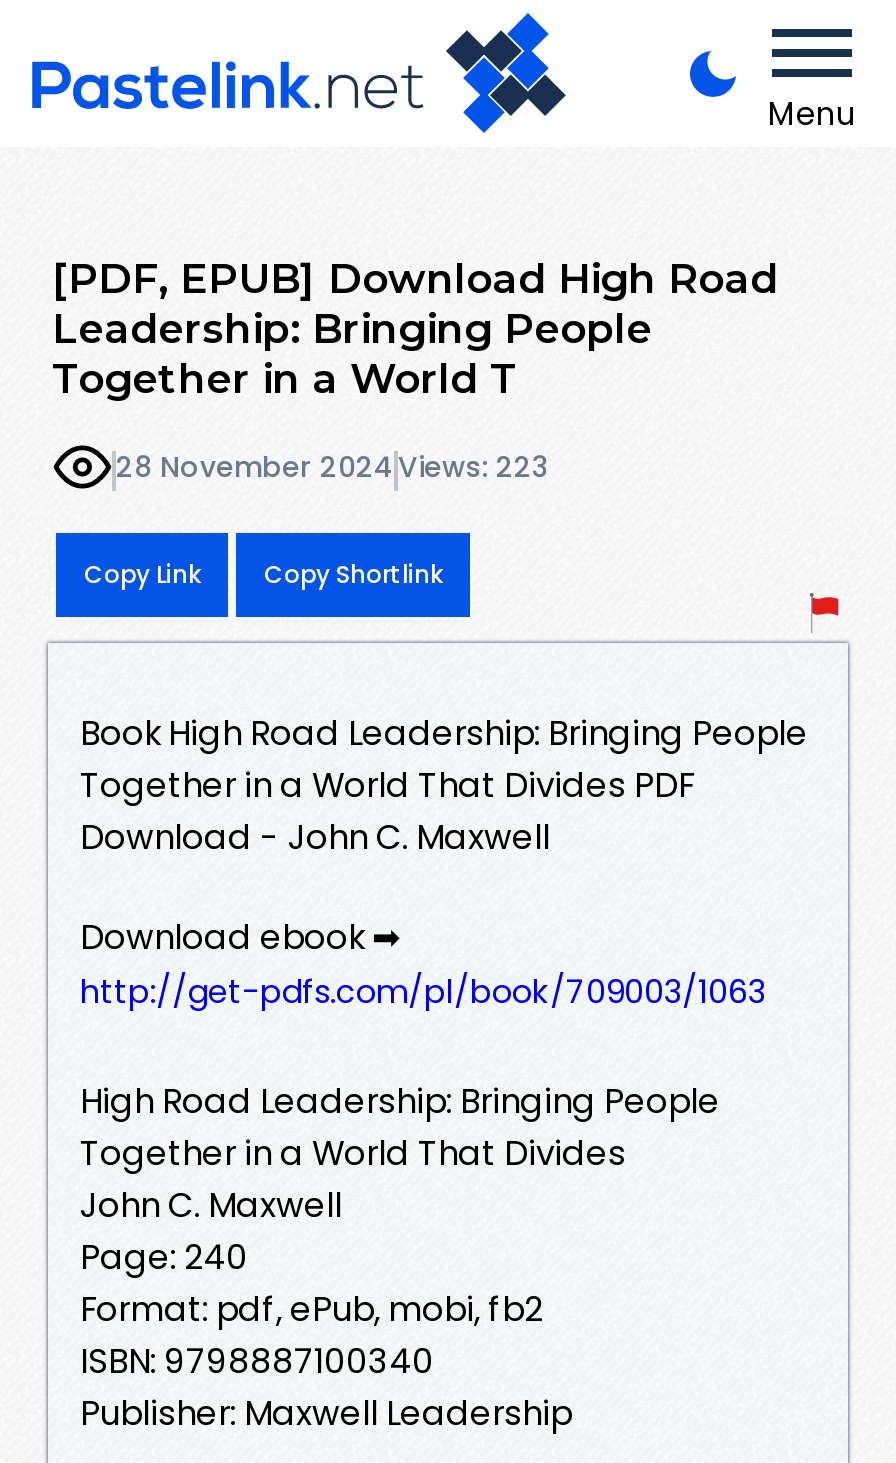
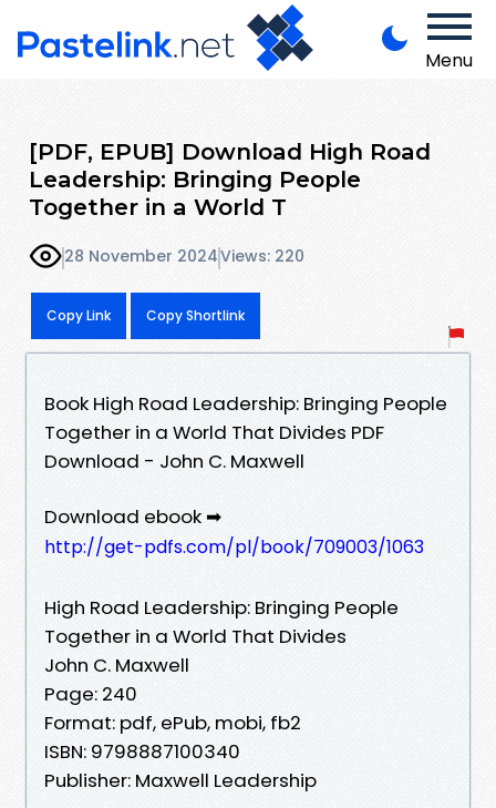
- 28 November 2024 Views: 223
+ 28 November 2024 Views: 220
